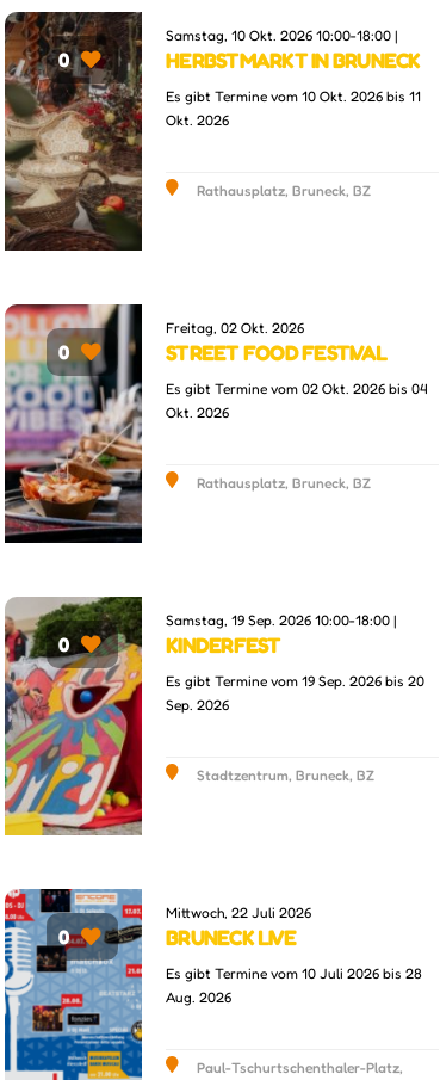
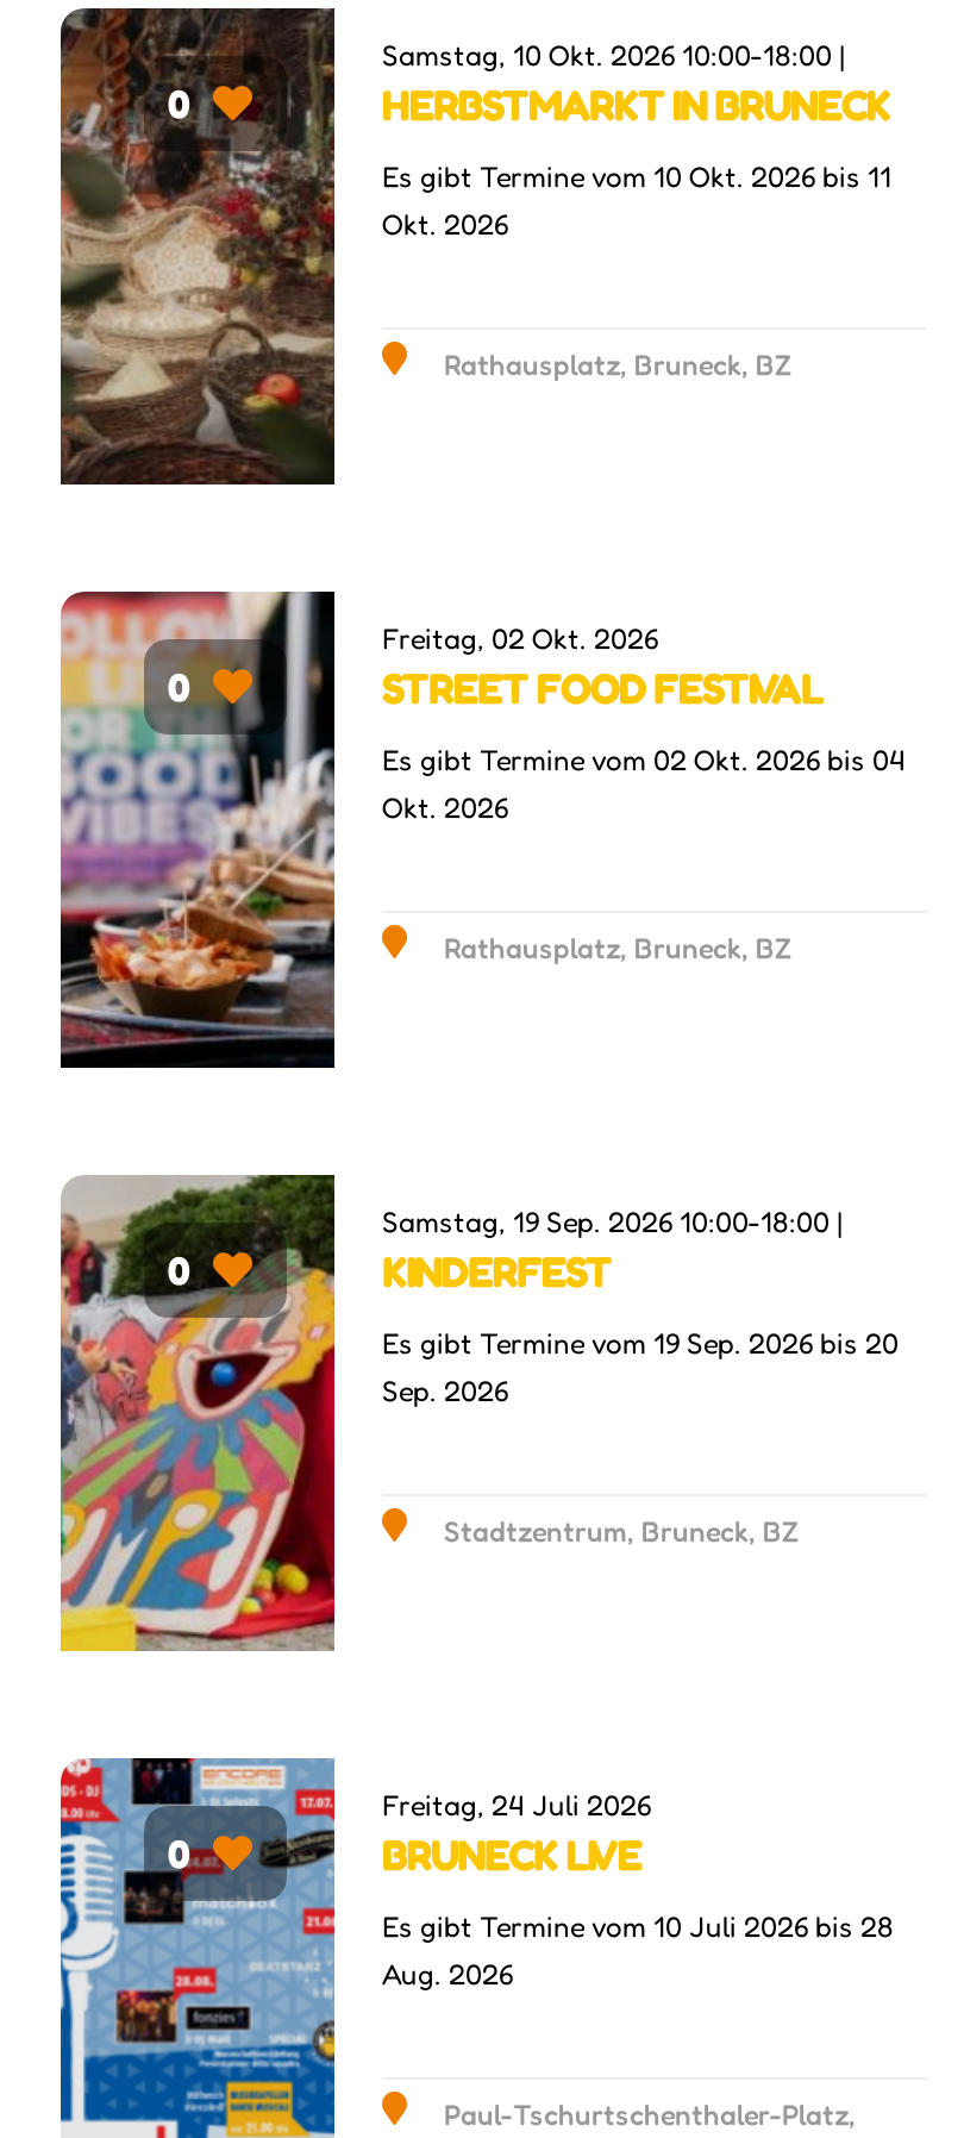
- Mittwoch, 22 Juli 2026
+ Freitag, 24 Juli 2026
